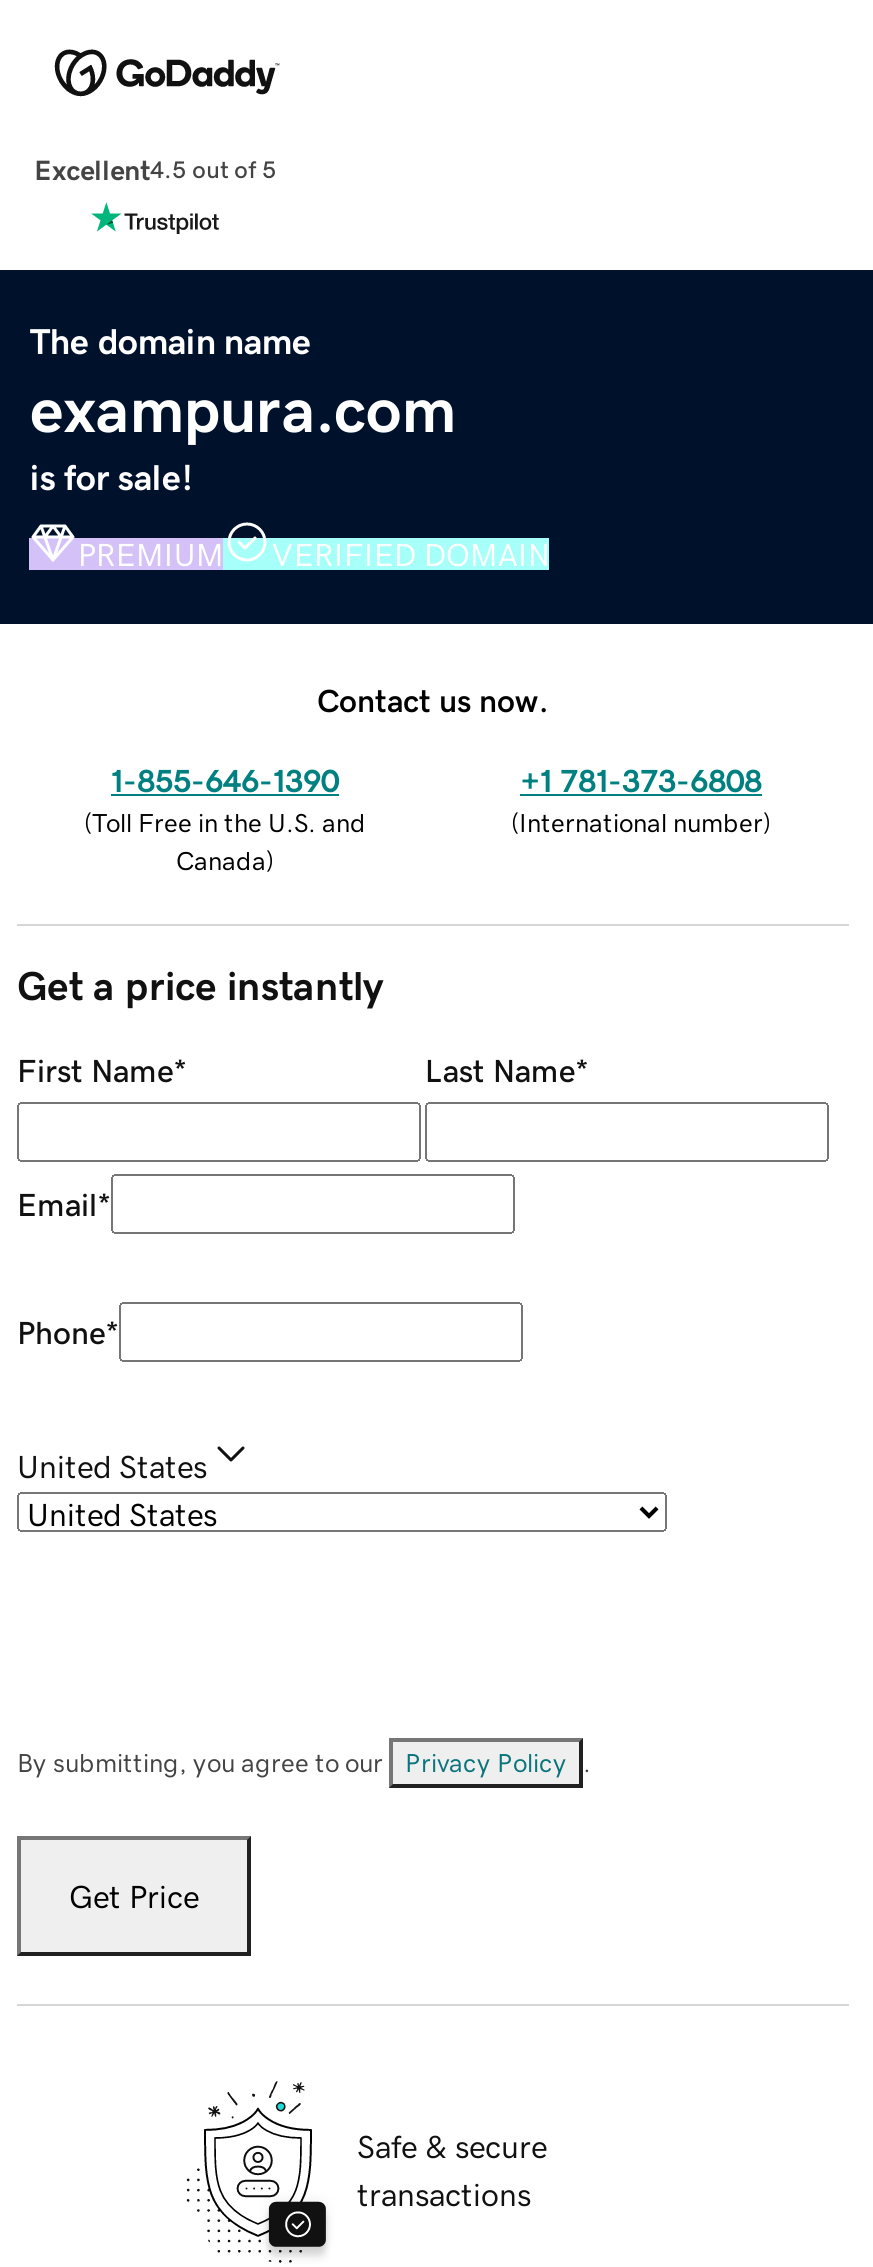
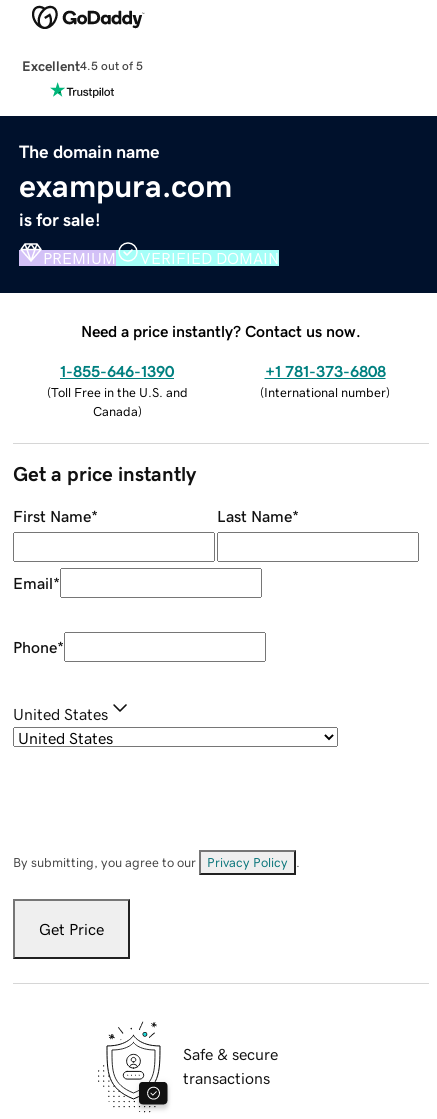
- Contact us now.
+ Need a price instantly? Contact us now.
